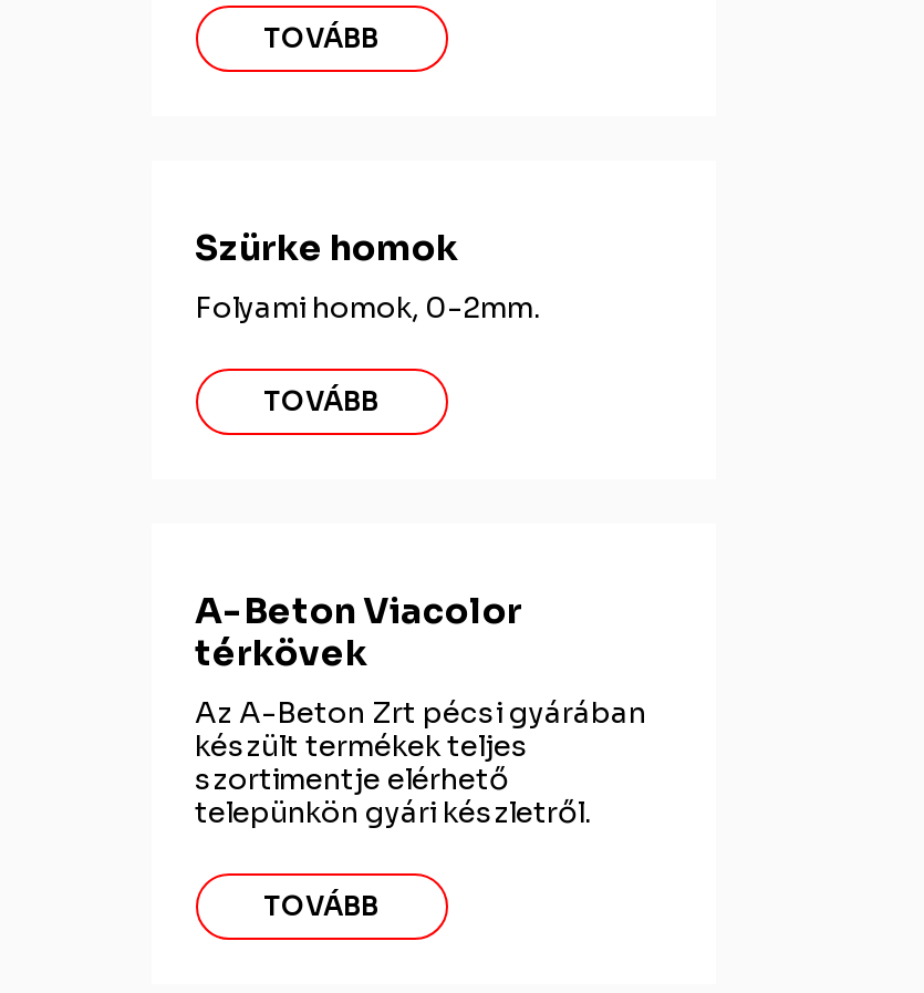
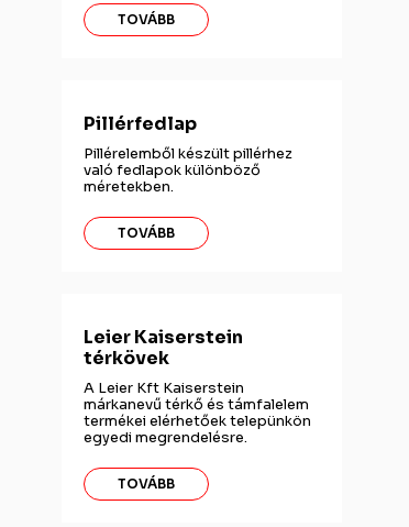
- Szürke homok
- Folyami homok, 0-2mm.
+ Pillérfedlap
+ Pillérelemből készült pillérhez
+ való fedlapok különböző
+ méretekben.

- A-Beton Viacolor
+ Leier Kaiserstein

- Az A-Beton Zrt pécsi gyárában
- készült termékek teljes
- szortimentje elérhető
- telepünkön gyári készletről.
+ A Leier Kft Kaiserstein
+ márkanevű térkő és támfalelem
+ termékei elérhetőek telepünkön
+ egyedi megrendelésre.
